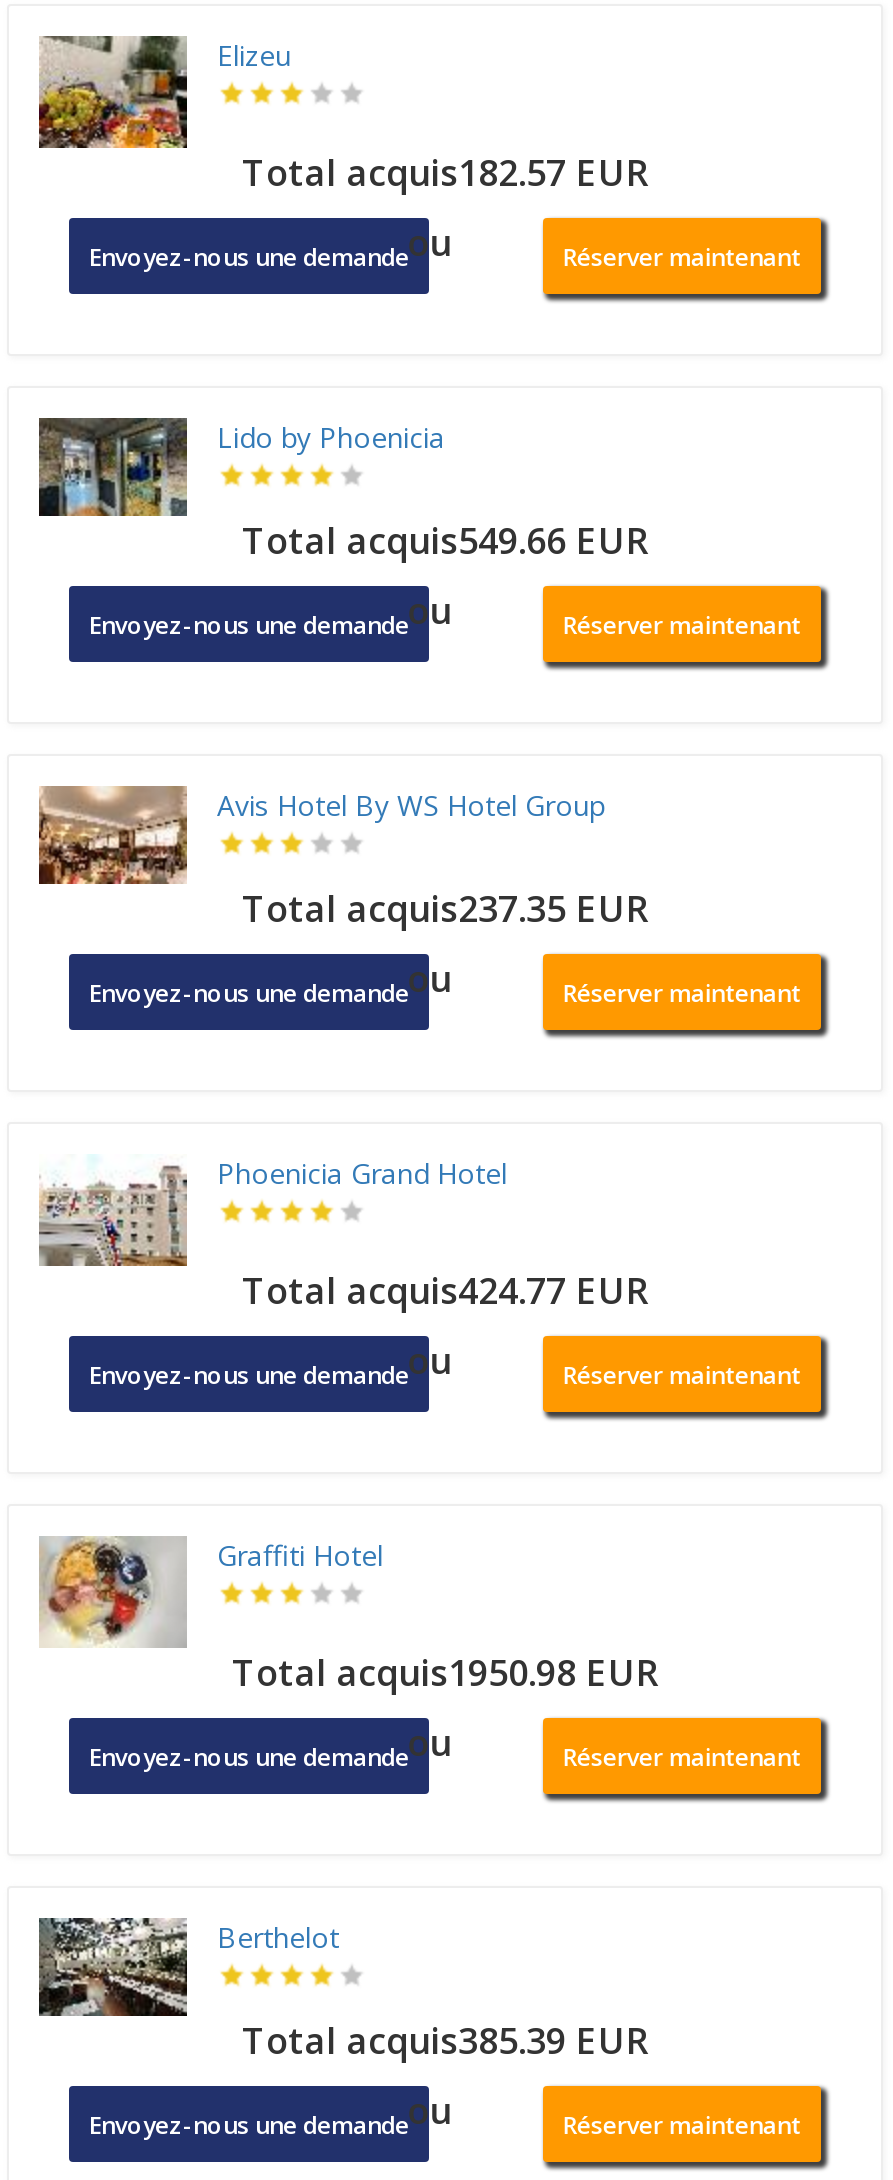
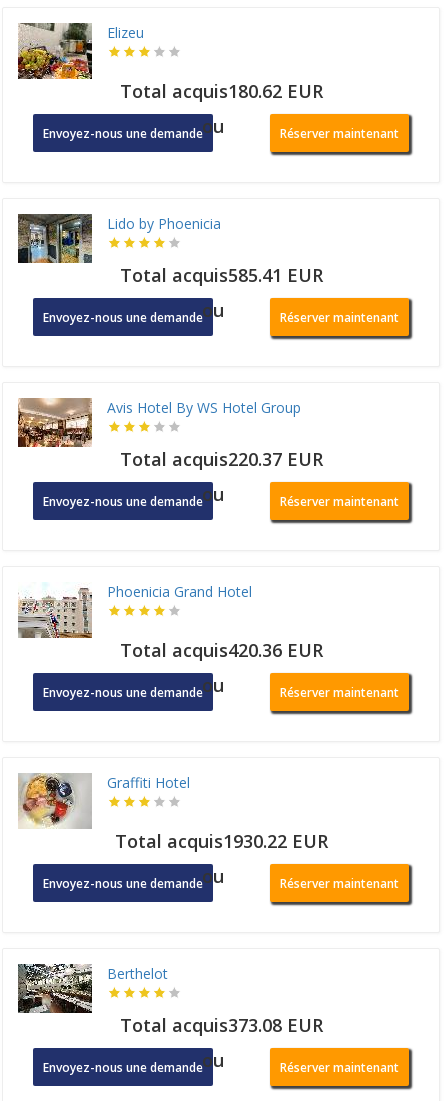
- Total acquis182.57 EUR
+ Total acquis180.62 EUR

- Total acquis549.66 EUR
+ Total acquis585.41 EUR

- Total acquis237.35 EUR
+ Total acquis220.37 EUR

- Total acquis424.77 EUR
+ Total acquis420.36 EUR

- Total acquis1950.98 EUR
+ Total acquis1930.22 EUR

- Total acquis385.39 EUR
+ Total acquis373.08 EUR
